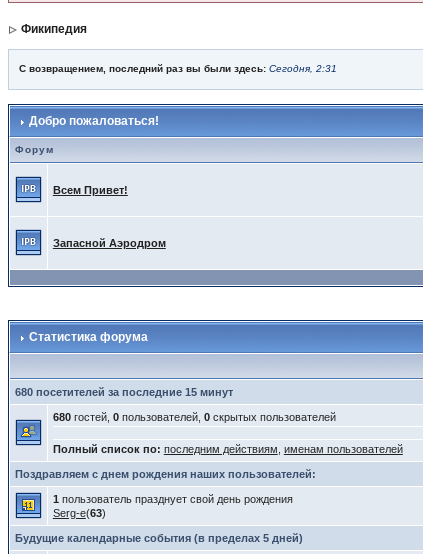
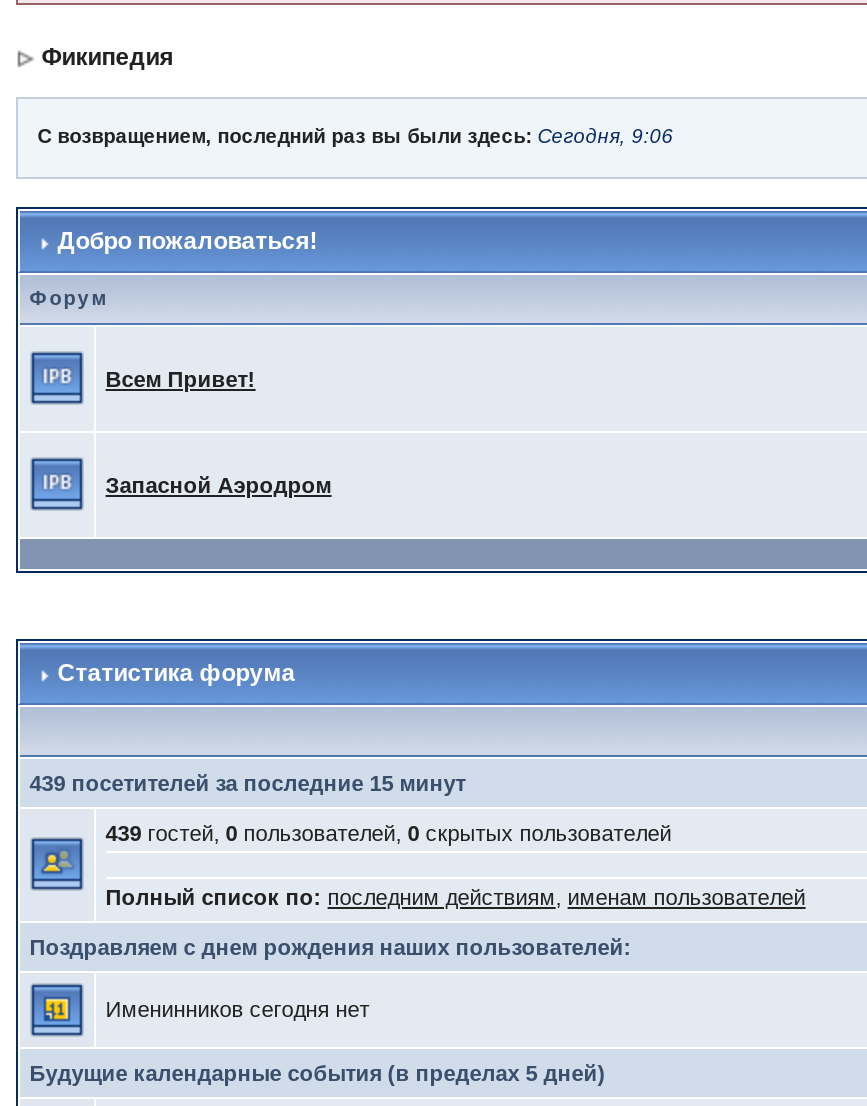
- С возвращением, последний раз вы были здесь: Сегодня, 2:31
+ С возвращением, последний раз вы были здесь: Сегодня, 9:06

- 680 посетителей за последние 15 минут
+ 439 посетителей за последние 15 минут

- 680 гостей, 0 пользователей, 0 скрытых пользователей
+ 439 гостей, 0 пользователей, 0 скрытых пользователей

- 1 пользователь празднует свой день рождения
- Serg-e(63)
+ Именинников сегодня нет
